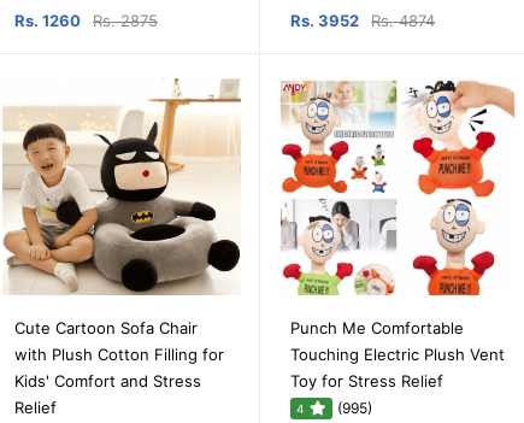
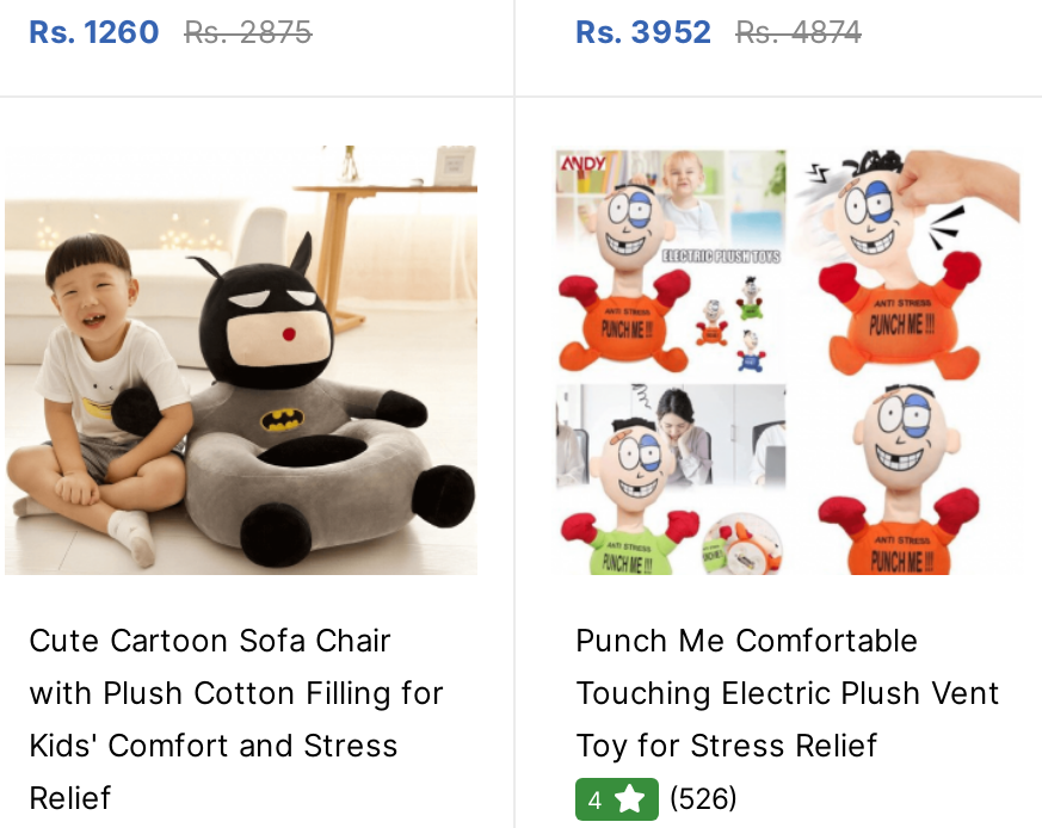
- (995)
+ (526)
